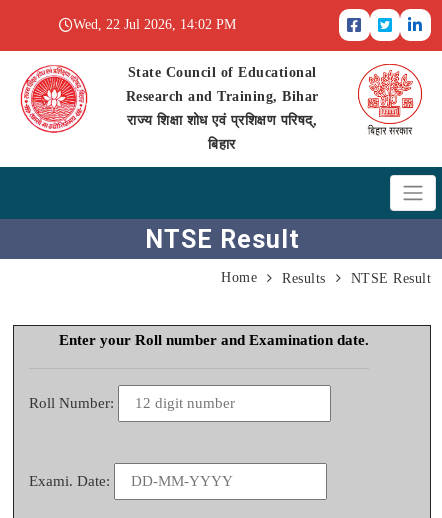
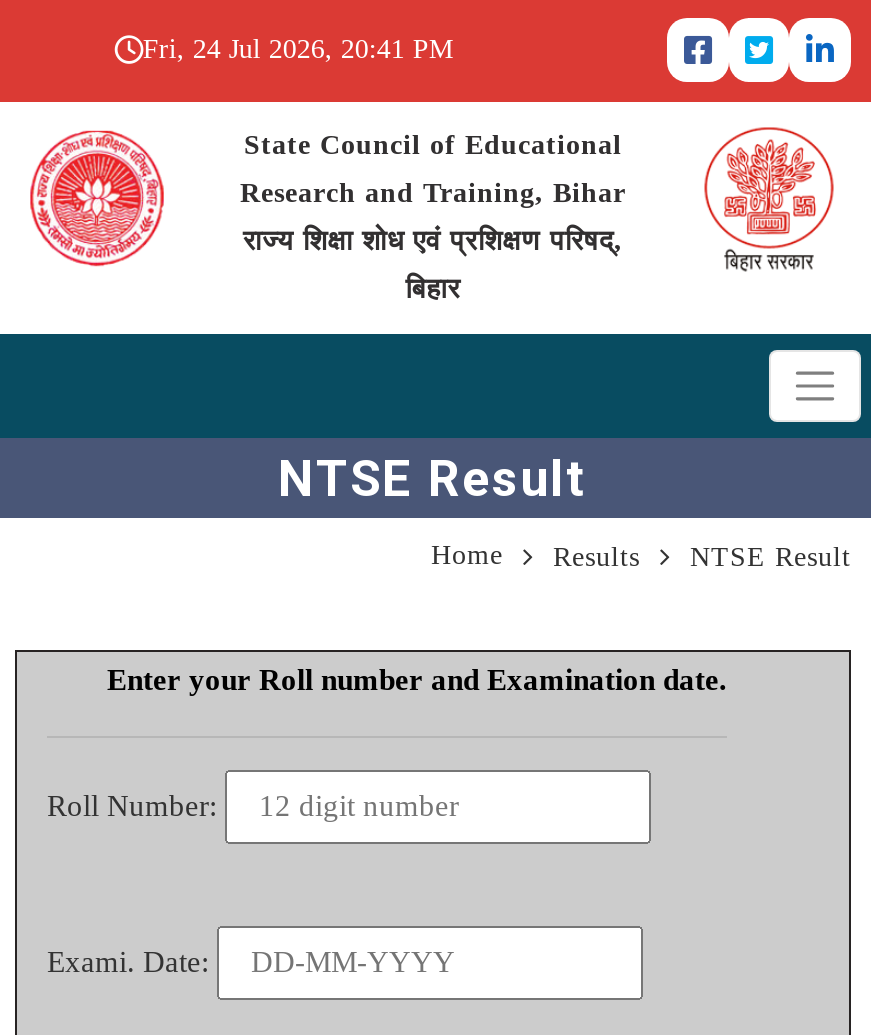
- Wed, 22 Jul 2026, 14:02 PM
+ Fri, 24 Jul 2026, 20:41 PM
